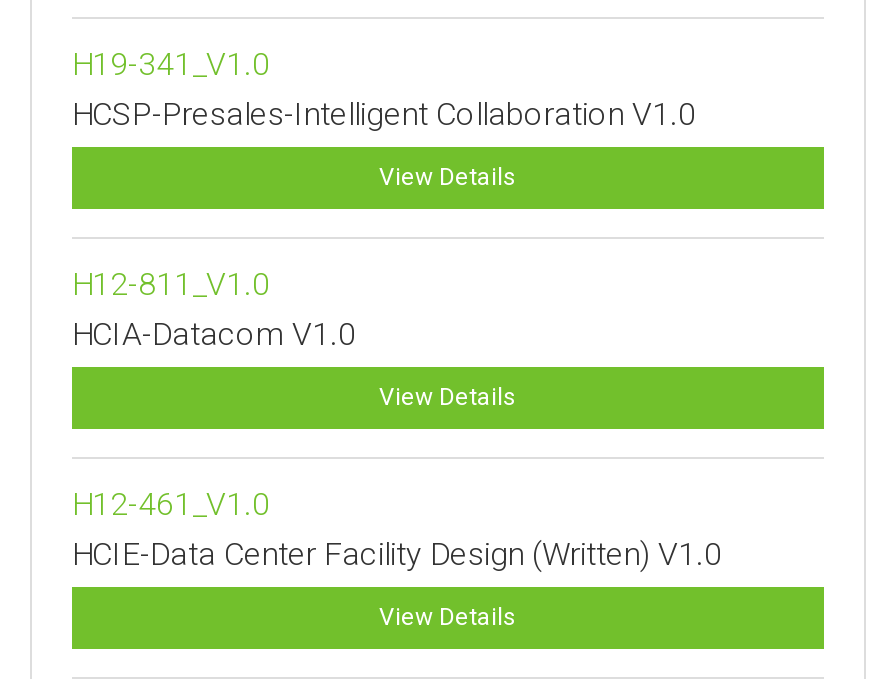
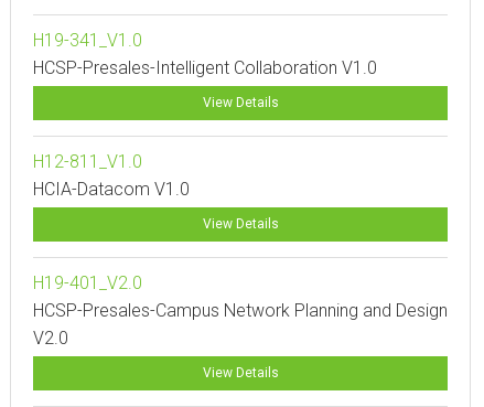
- H12-461_V1.0
- HCIE-Data Center Facility Design (Written) V1.0
+ H19-401_V2.0
+ HCSP-Presales-Campus Network Planning and Design
+ V2.0
